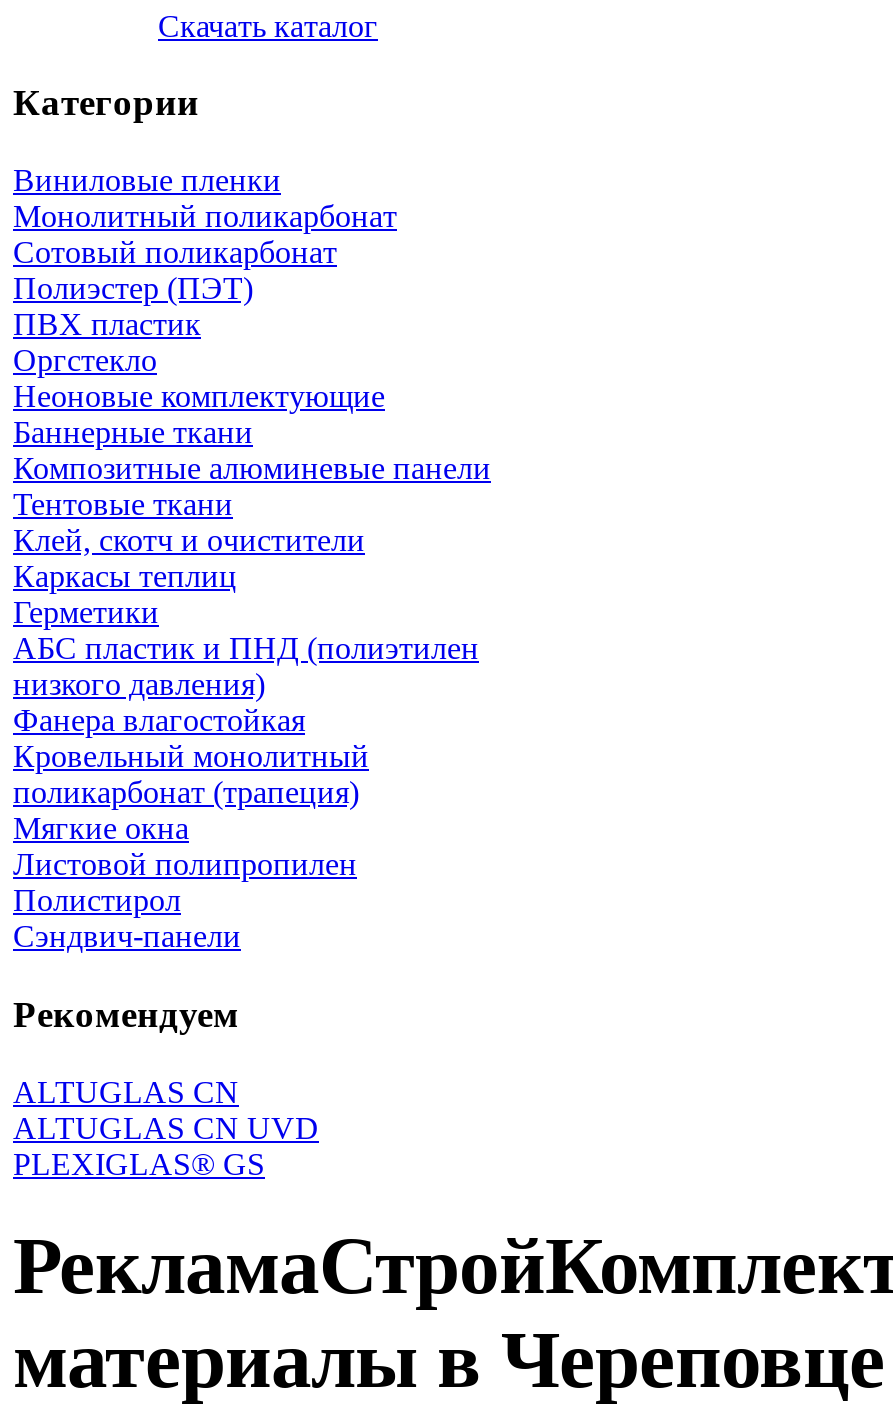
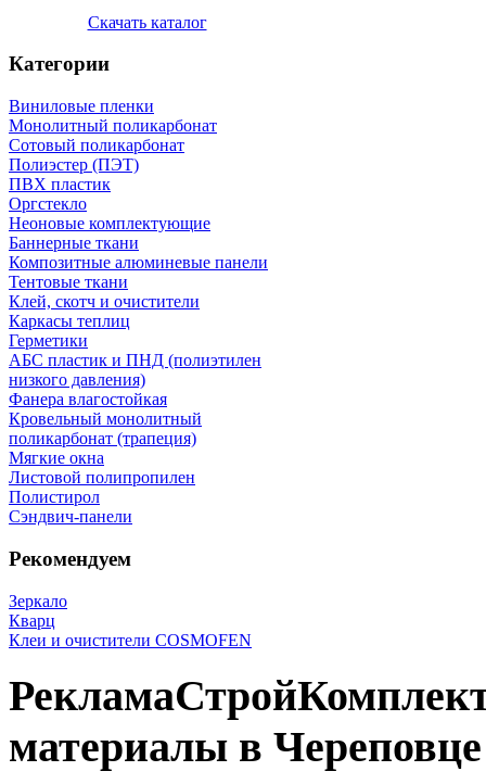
- ALTUGLAS CN
- ALTUGLAS CN UVD
- PLEXIGLAS® GS
+ Зеркало
+ Кварц
+ Клеи и очистители COSMOFEN
